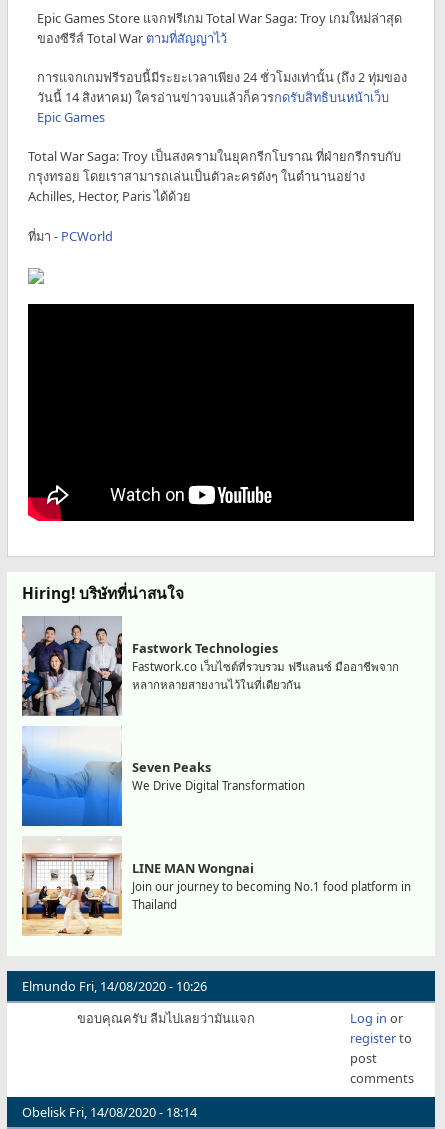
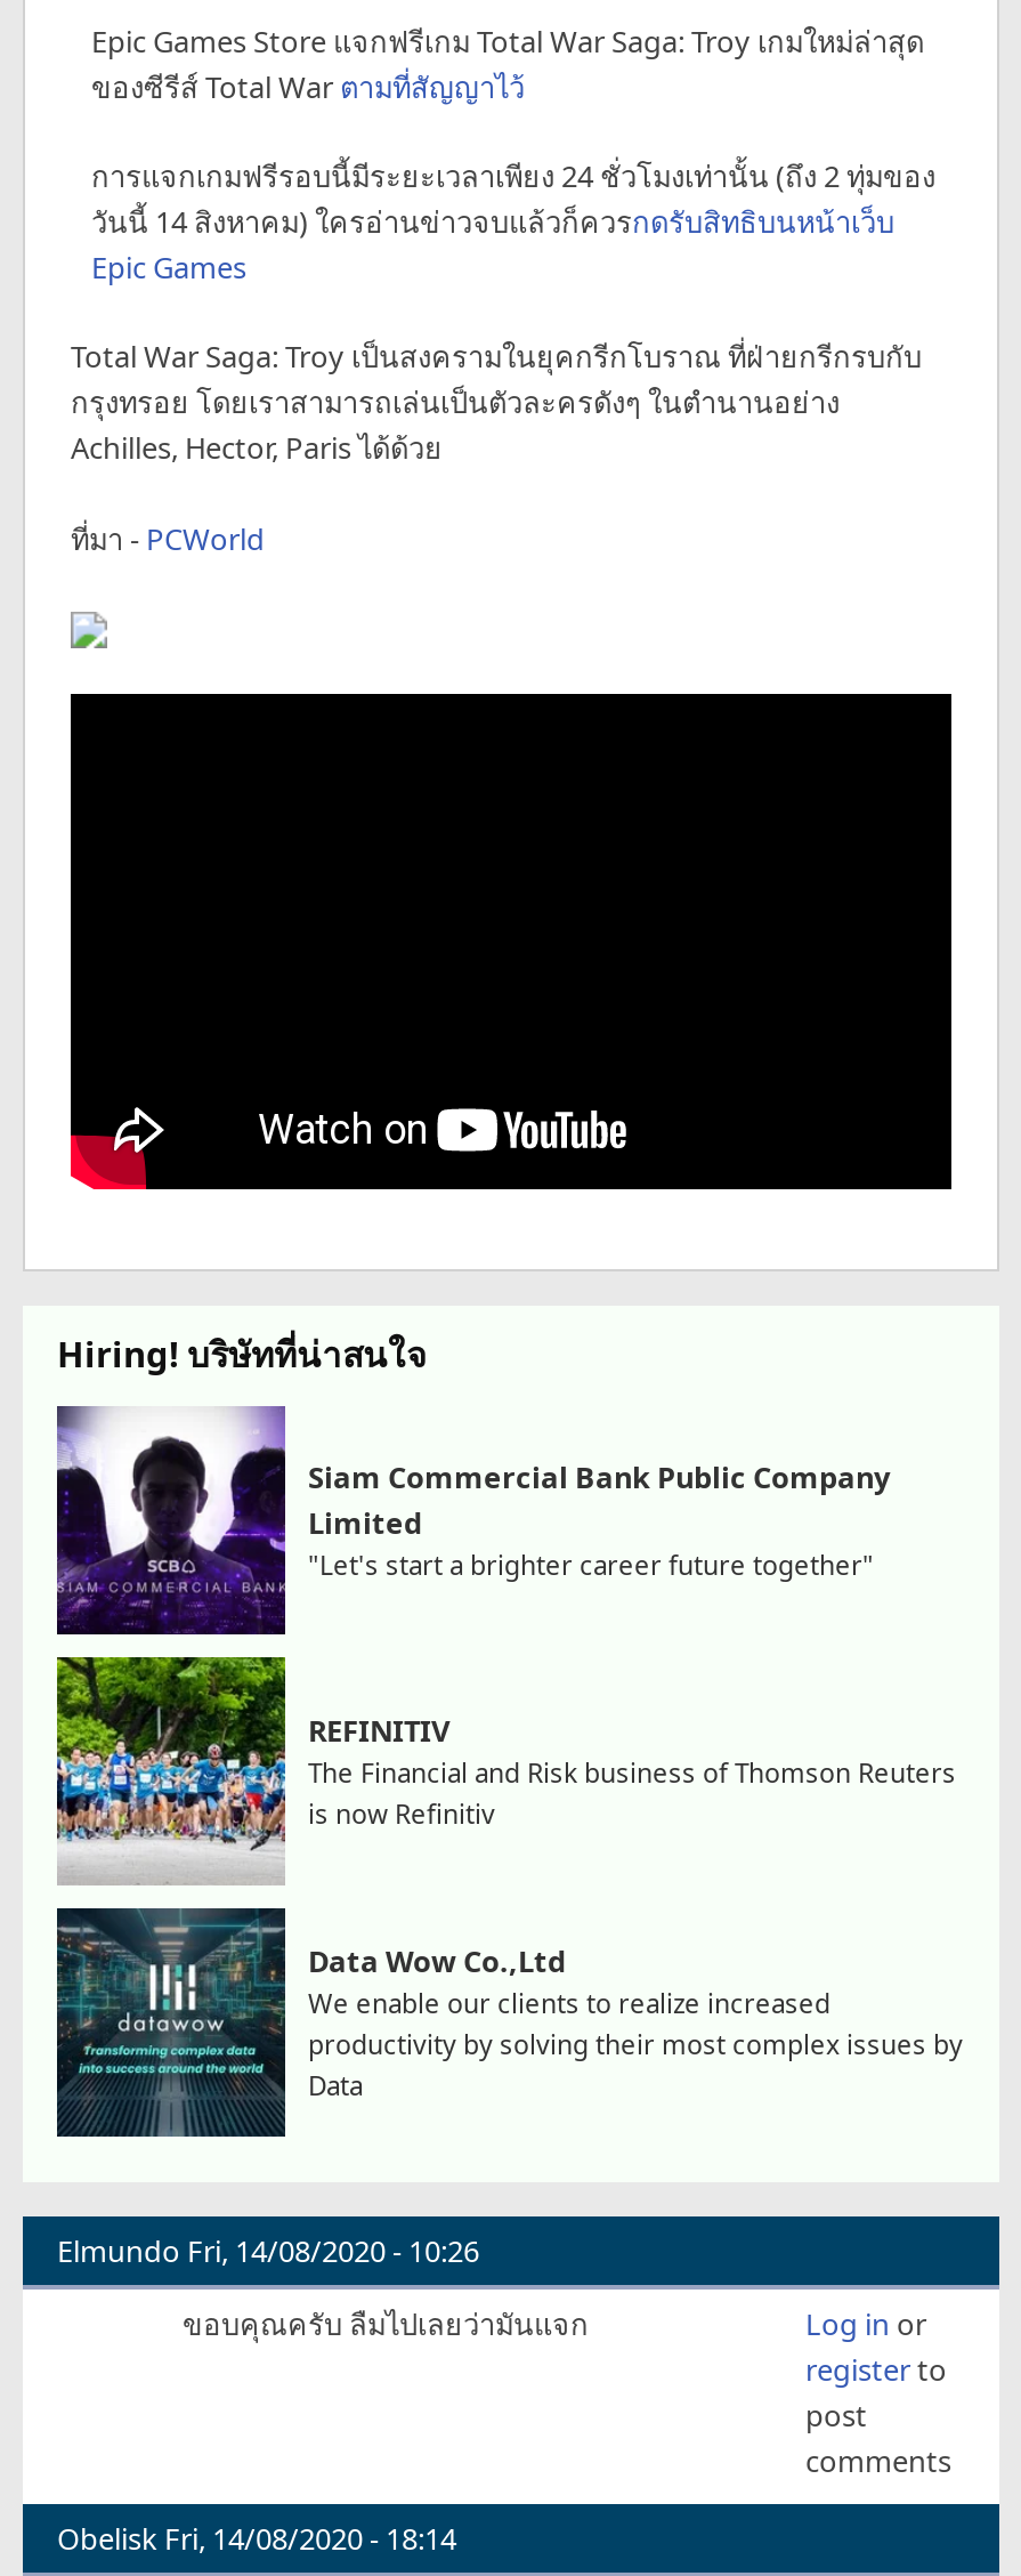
- [image]
- Fastwork Technologies
- Fastwork.co เว็บไซต์ที่รวบรวม ฟรีแลนซ์ มืออาชีพจาก
- หลากหลายสายงานไว้ในที่เดียวกัน
+ [image]
+ Siam Commercial Bank Public Company
+ Limited
+ "Let's start a brighter career future together"

- [image]
- Seven Peaks
- We Drive Digital Transformation
+ [image]
+ REFINITIV
+ The Financial and Risk business of Thomson Reuters
+ is now Refinitiv

- [image]
- LINE MAN Wongnai
- Join our journey to becoming No.1 food platform in
- Thailand
+ [image]
+ Data Wow Co.,Ltd
+ We enable our clients to realize increased
+ productivity by solving their most complex issues by
+ Data
